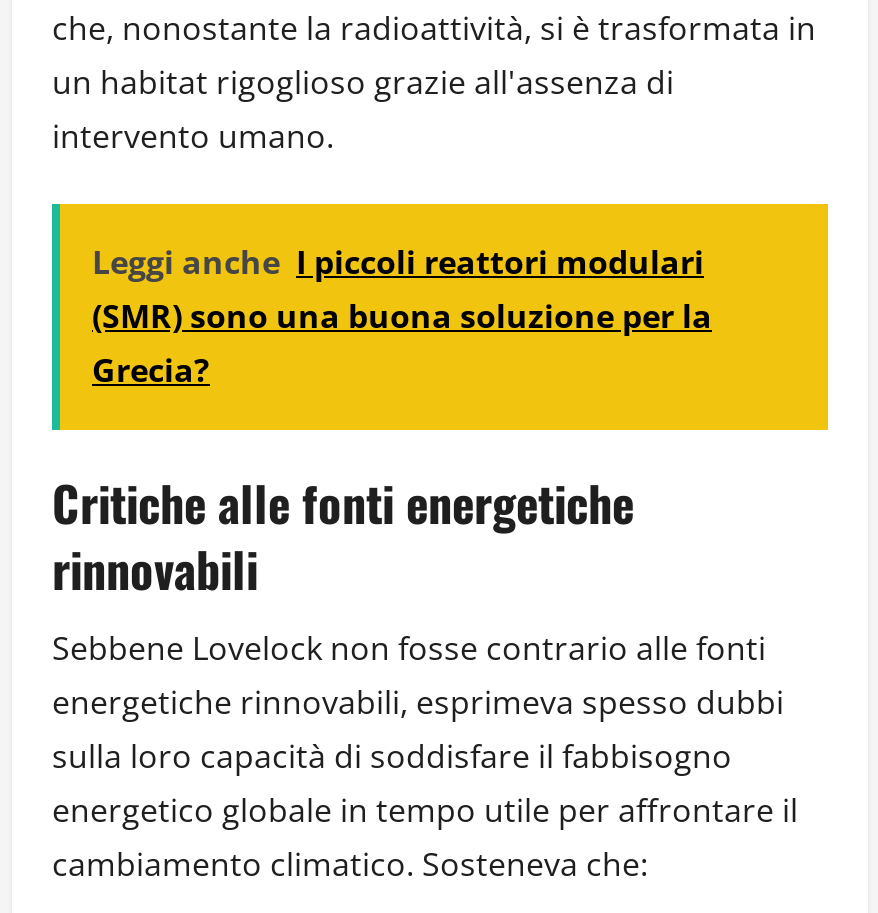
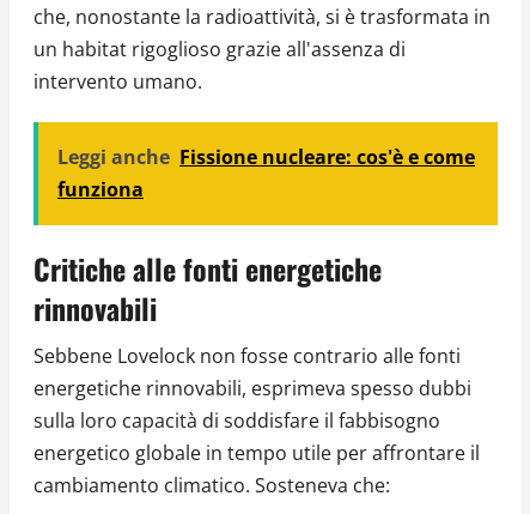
- Leggi anche I piccoli reattori modulari
- (SMR) sono una buona soluzione per la
- Grecia?
+ Leggi anche Fissione nucleare: cos'è e come
+ funziona
